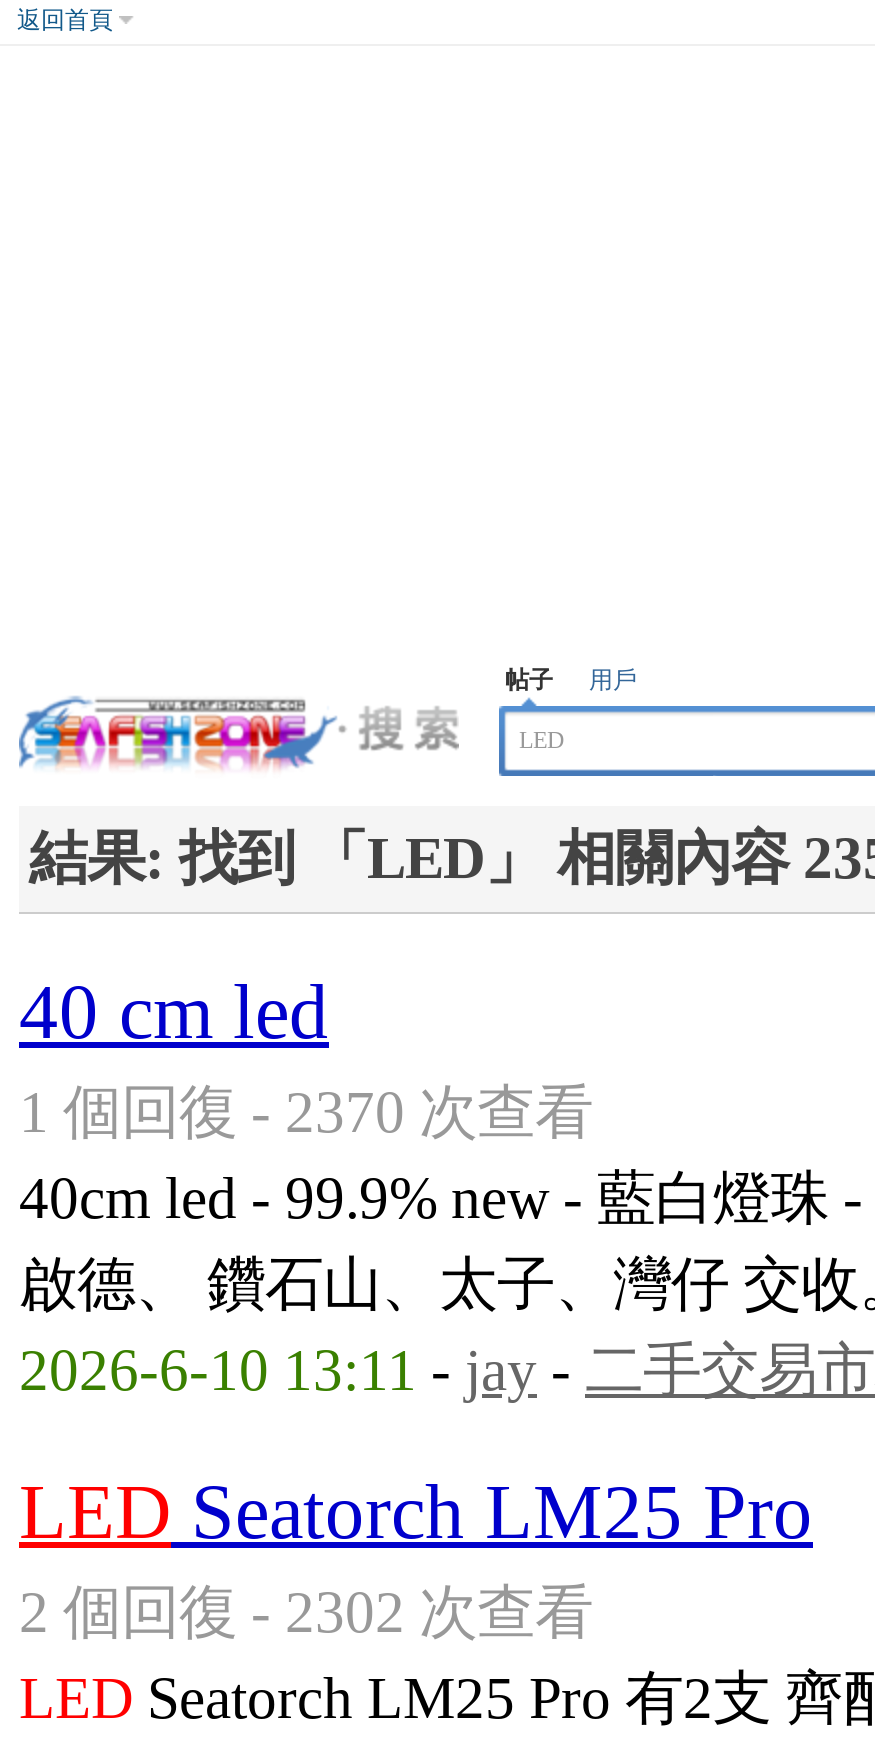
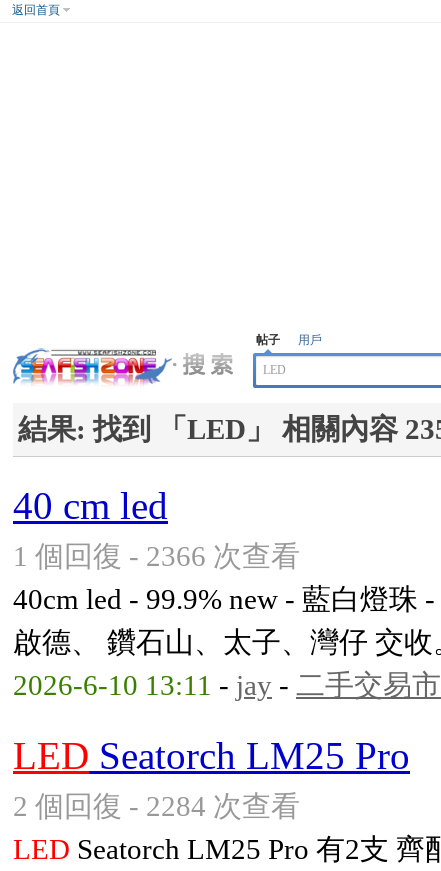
- 1 個回復 - 2370 次查看
+ 1 個回復 - 2366 次查看

- 2 個回復 - 2302 次查看
+ 2 個回復 - 2284 次查看
